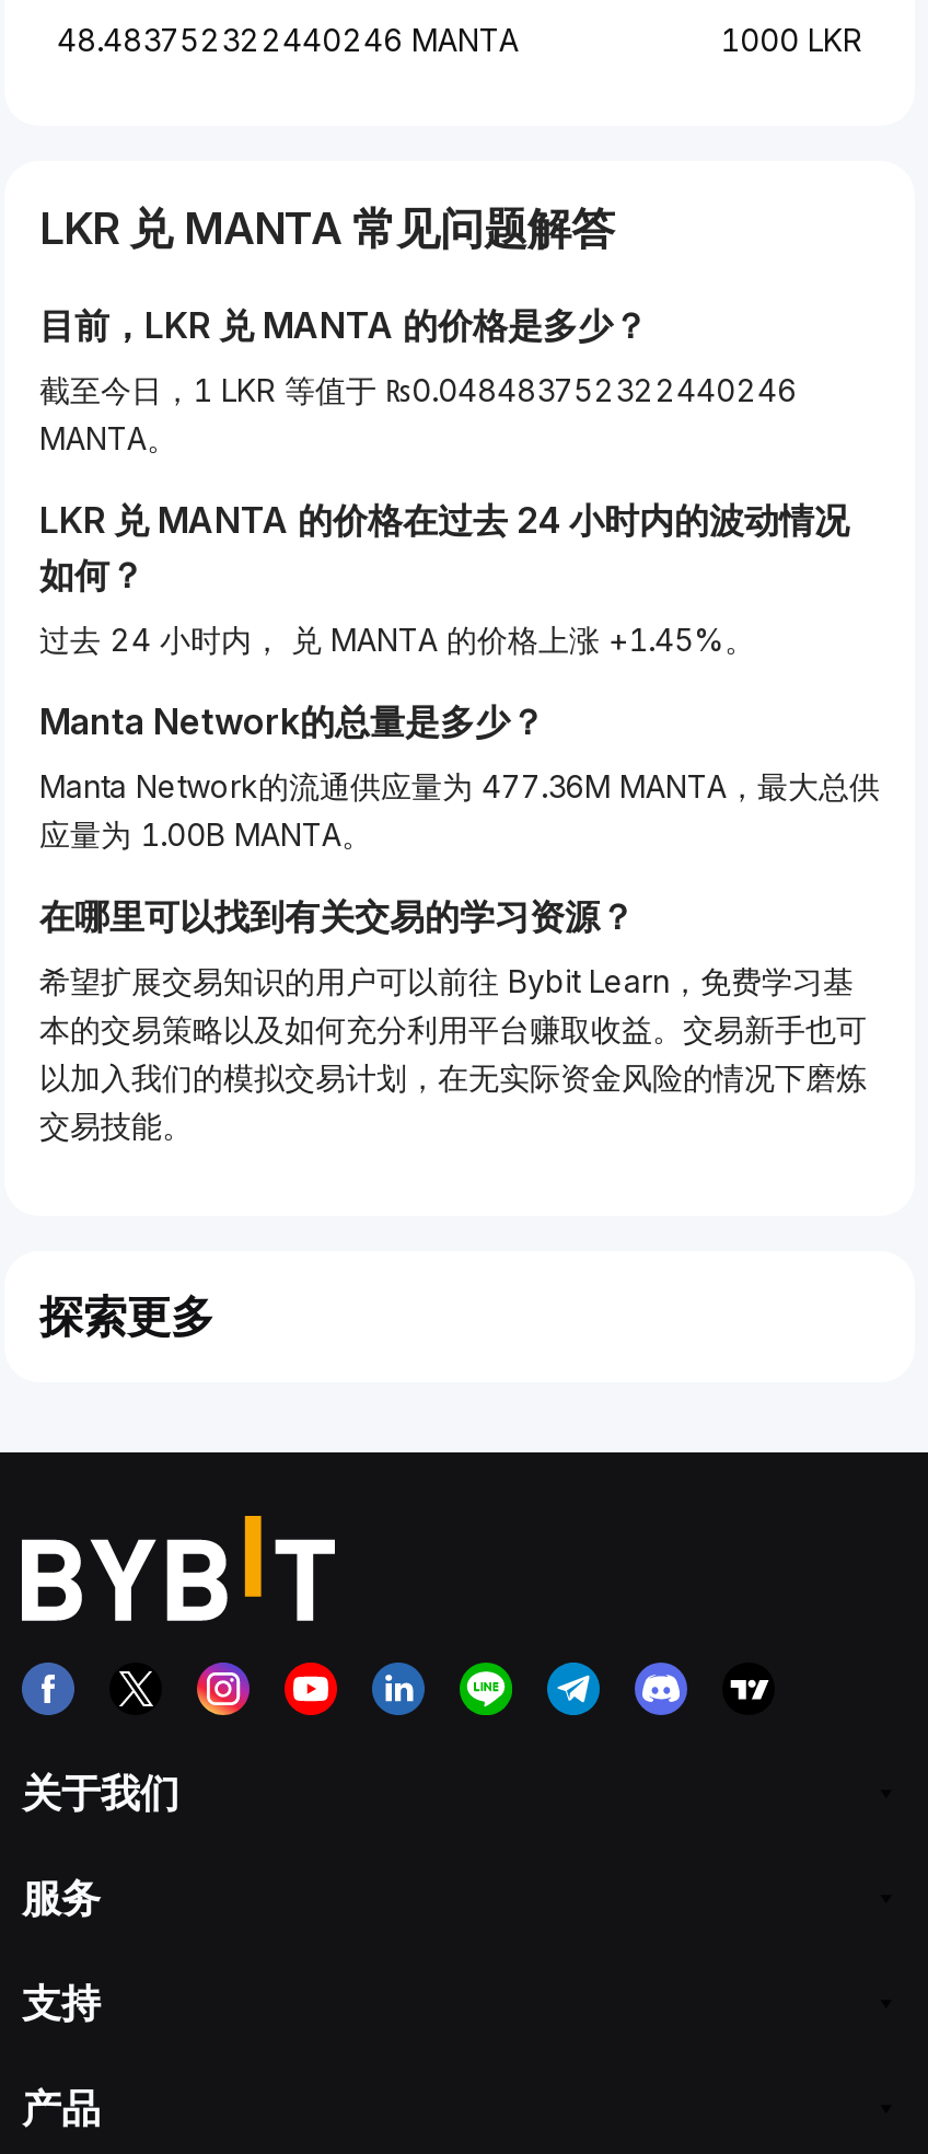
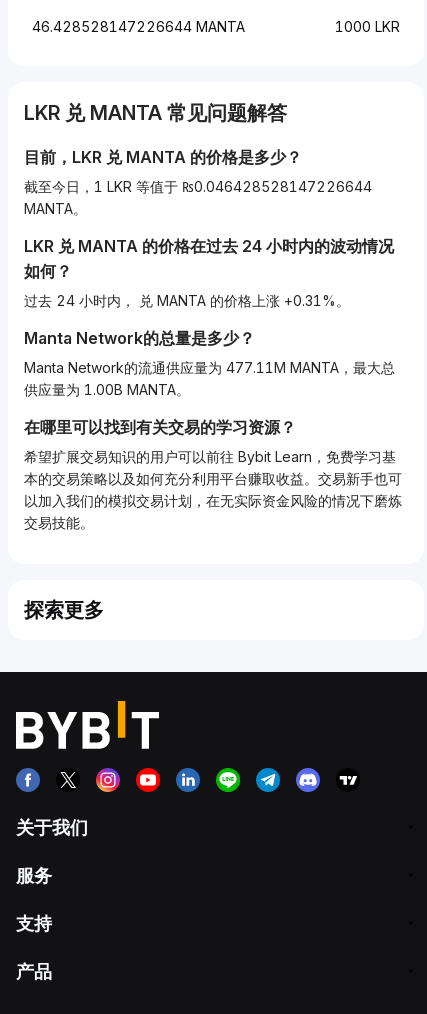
- 48.483752322440246 MANTA
+ 46.428528147226644 MANTA

- 截至今日，1 LKR 等值于 ₨0.048483752322440246
+ 截至今日，1 LKR 等值于 ₨0.046428528147226644

- 过去 24 小时内， 兑 MANTA 的价格上涨 +1.45%。
+ 过去 24 小时内， 兑 MANTA 的价格上涨 +0.31%。

- Manta Network的流通供应量为 477.36M MANTA，最大总供
- 应量为 1.00B MANTA。
+ Manta Network的流通供应量为 477.11M MANTA，最大总
+ 供应量为 1.00B MANTA。
